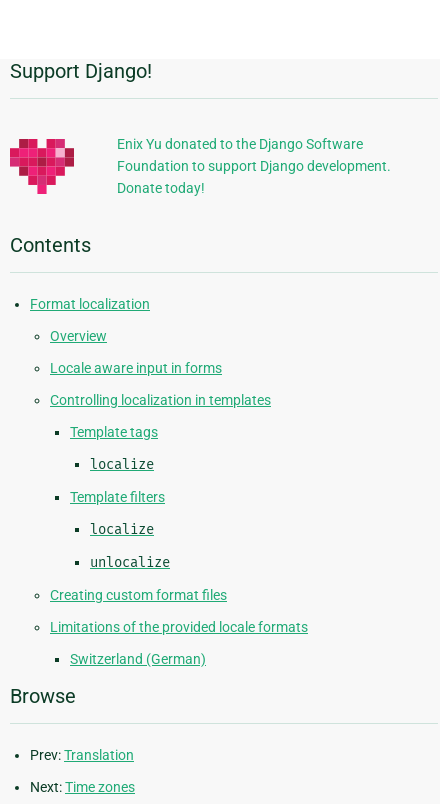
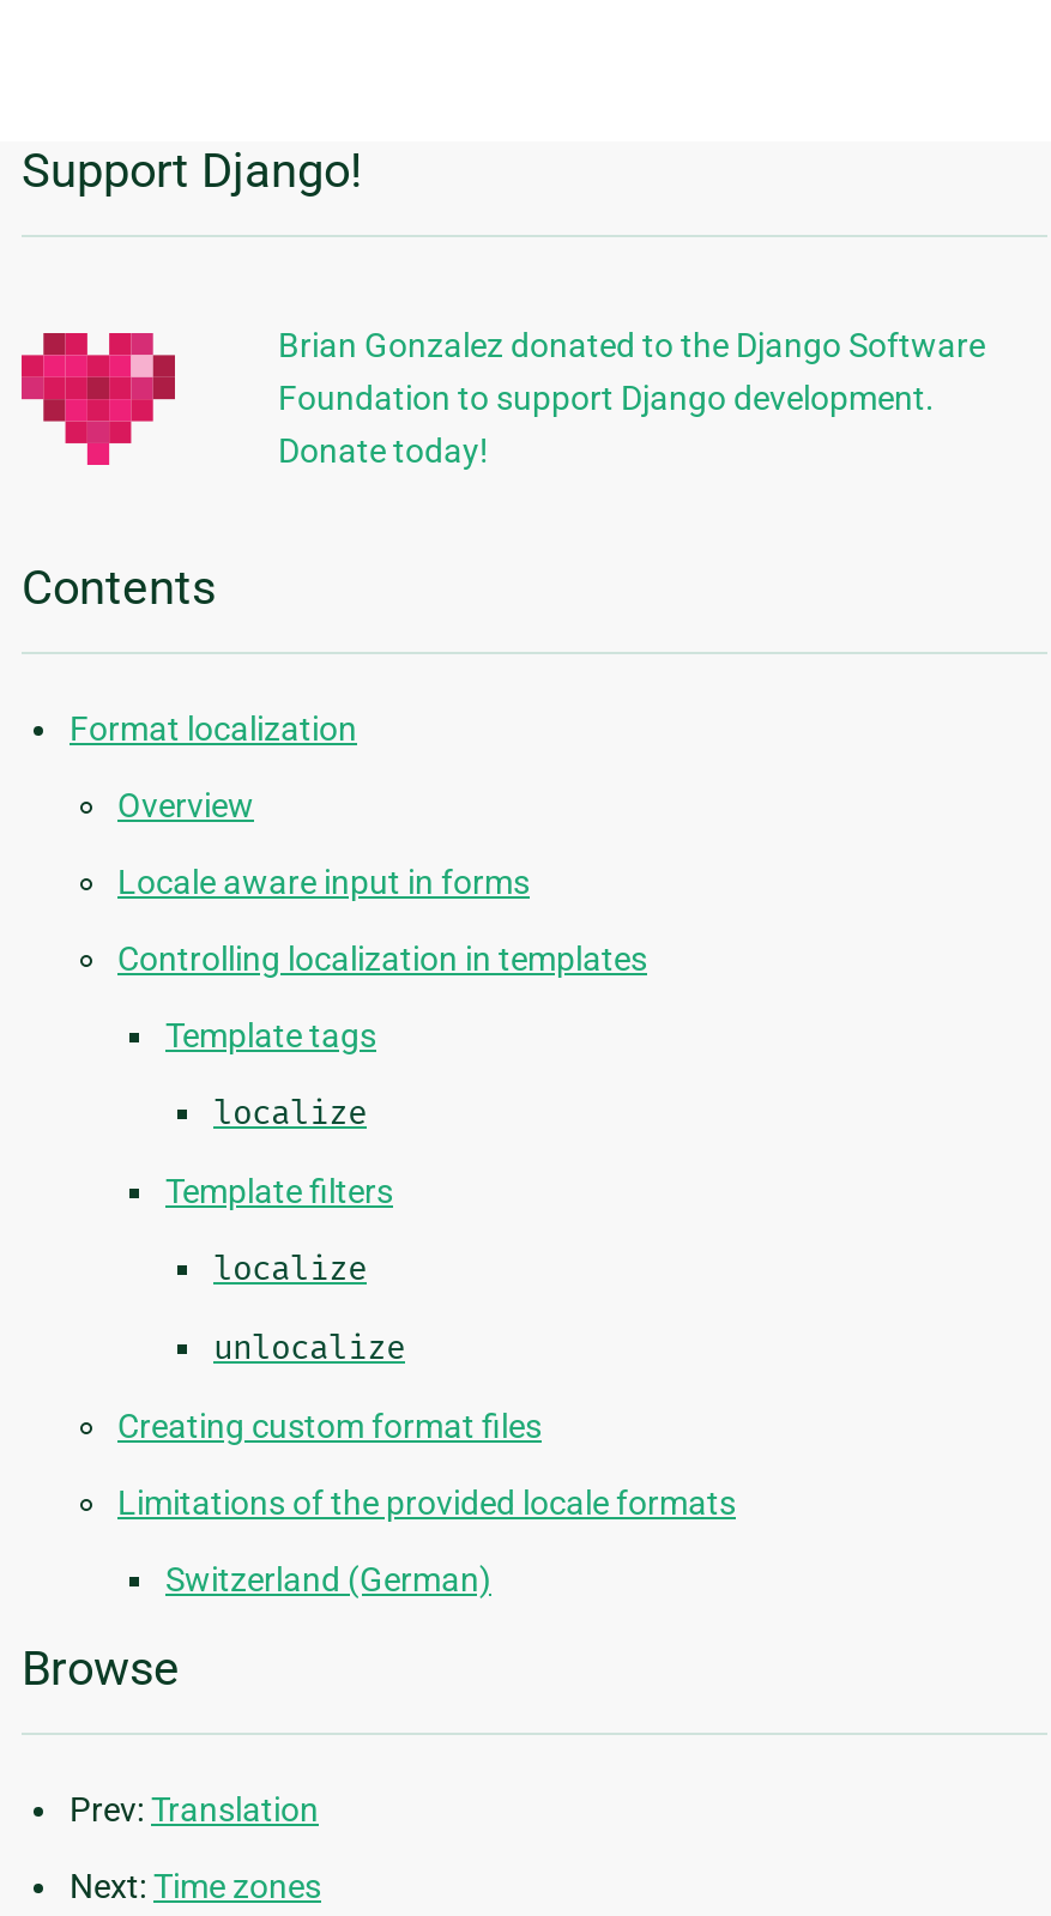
- Enix Yu donated to the Django Software
+ Brian Gonzalez donated to the Django Software
